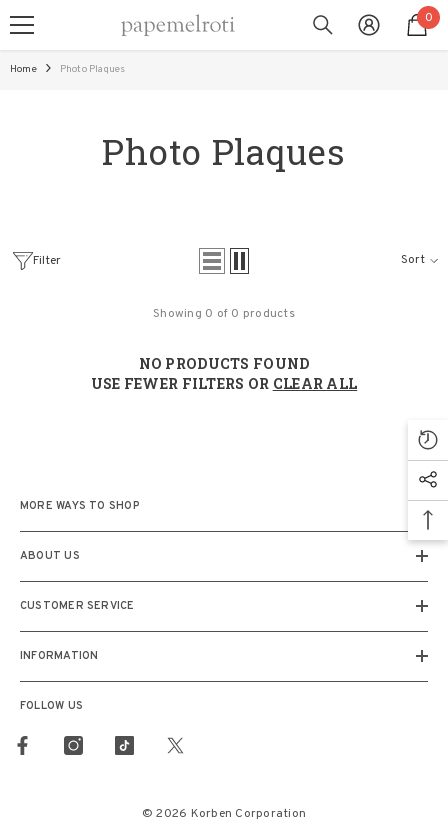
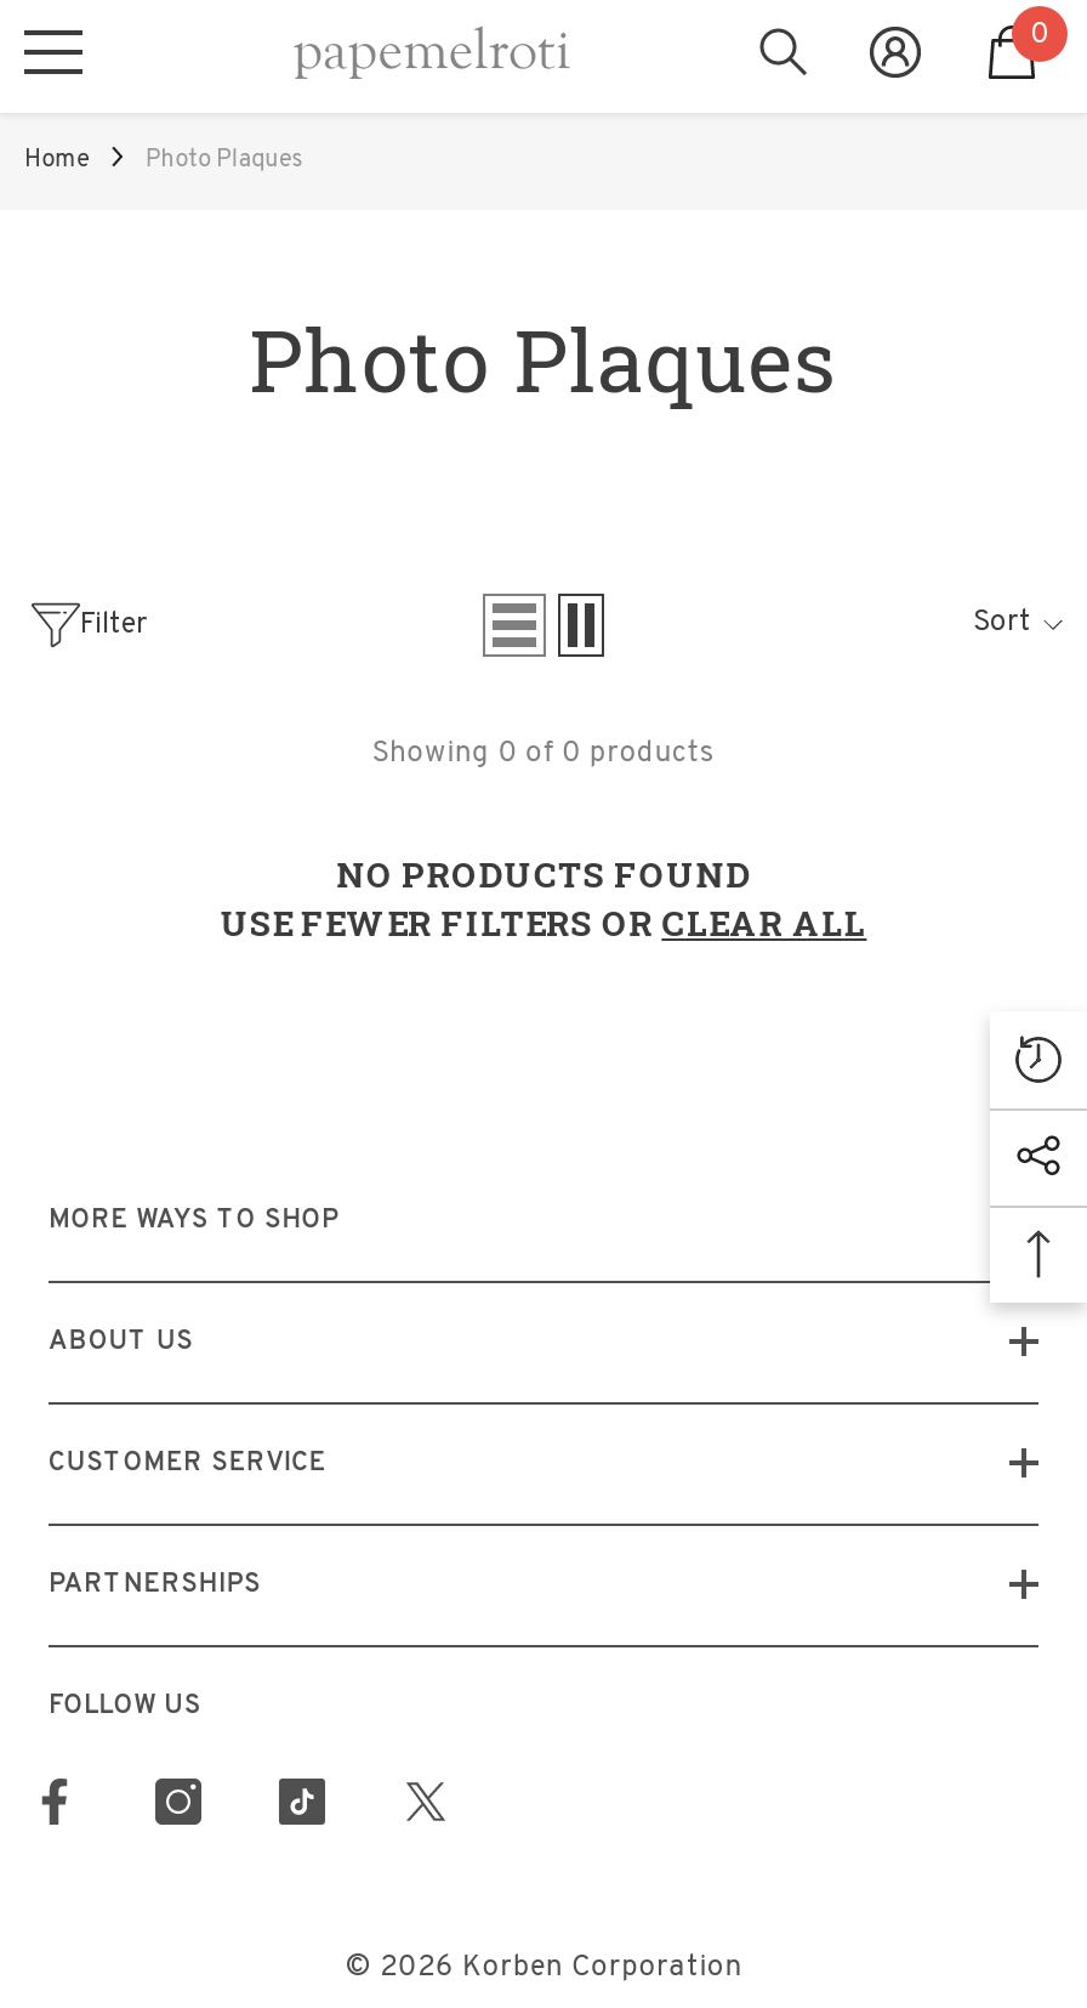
- INFORMATION
+ PARTNERSHIPS
